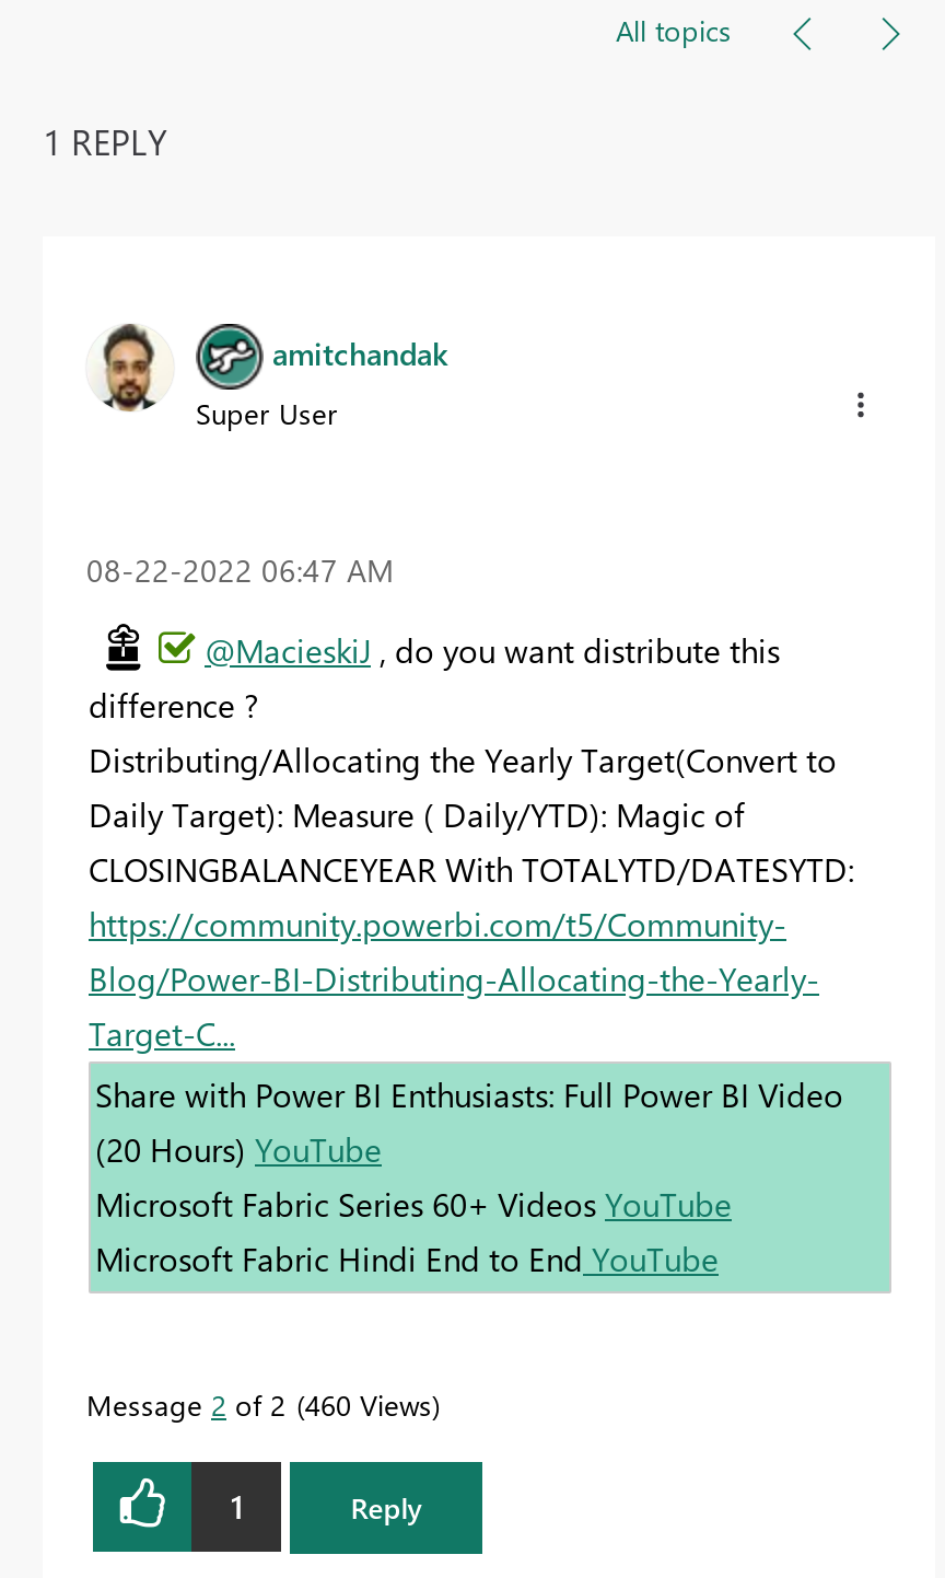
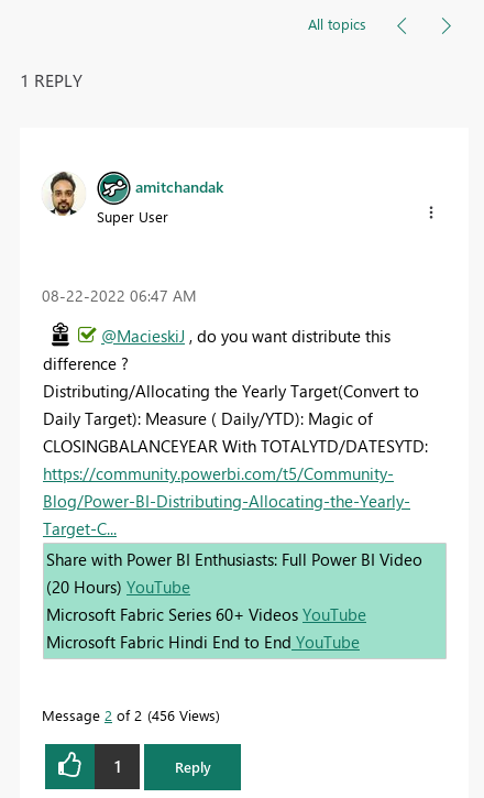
- Message 2 of 2 460 Views
+ Message 2 of 2 456 Views
